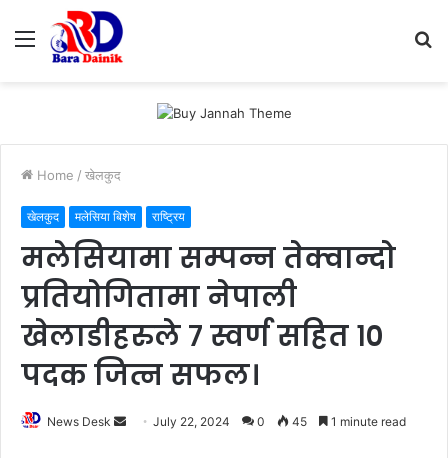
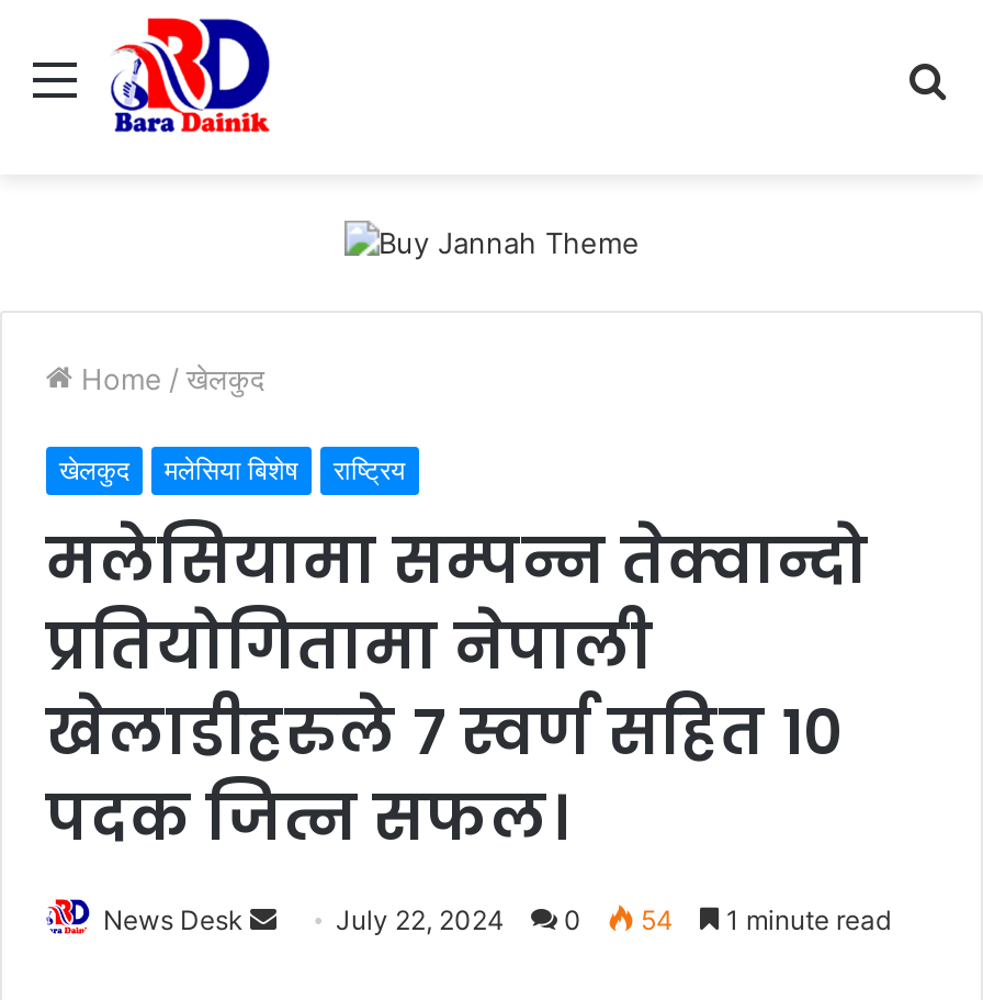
- 45
+ 54
